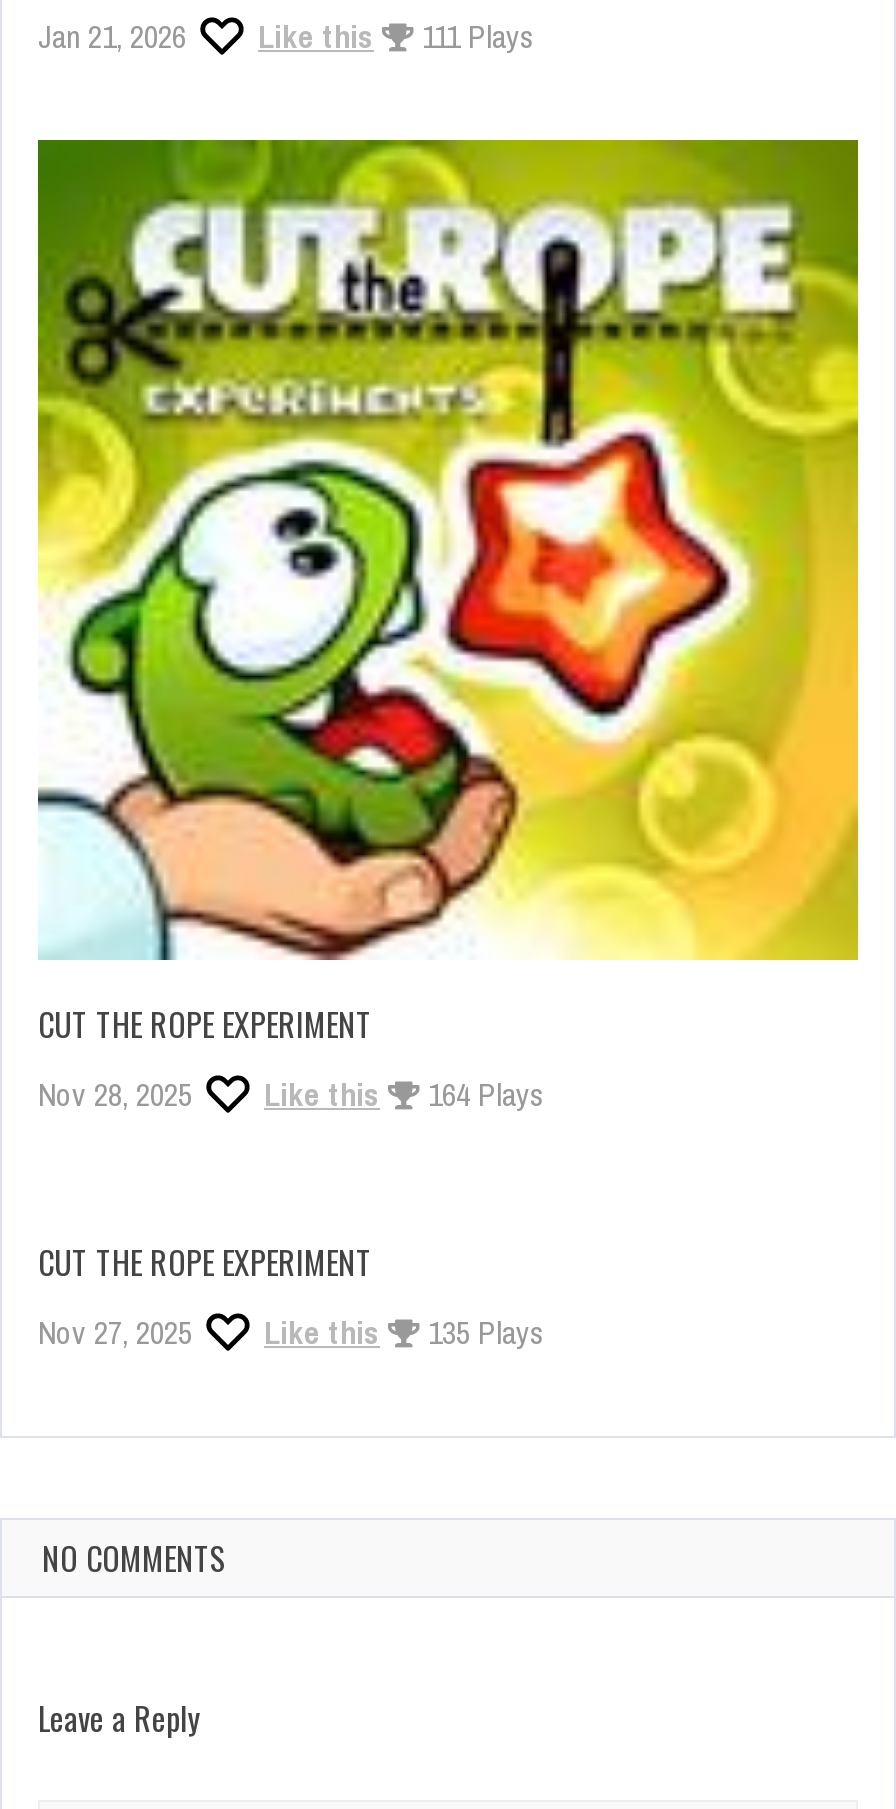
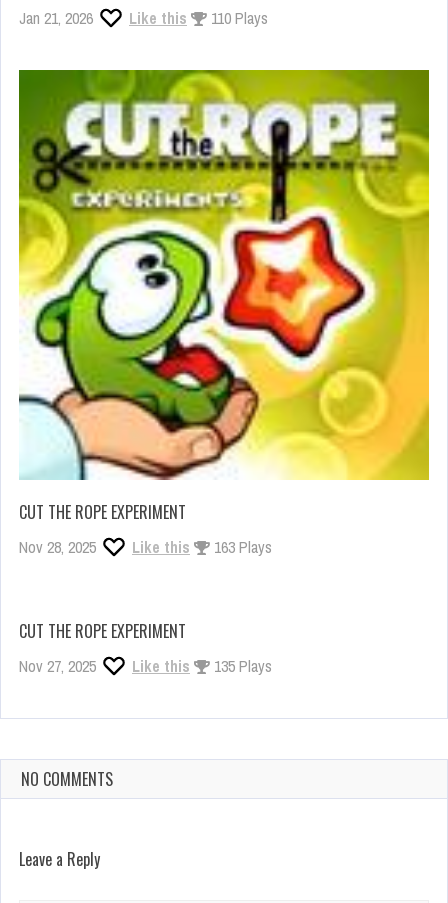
- Jan 21, 2026 Like this 111 Plays
+ Jan 21, 2026 Like this 110 Plays

- Nov 28, 2025 Like this 164 Plays
+ Nov 28, 2025 Like this 163 Plays
